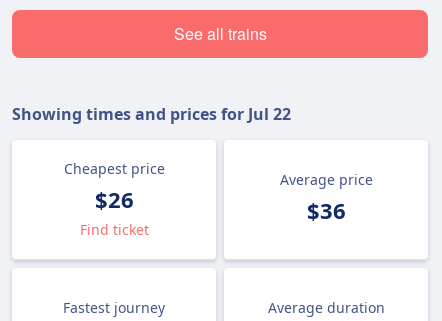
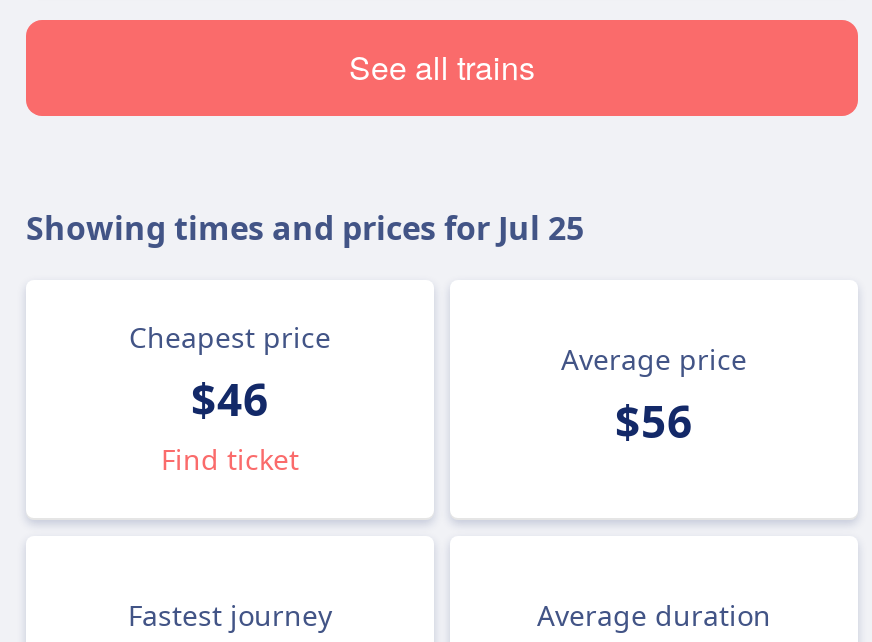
- Showing times and prices for Jul 22
+ Showing times and prices for Jul 25

- $26
+ $46

- $36
+ $56
